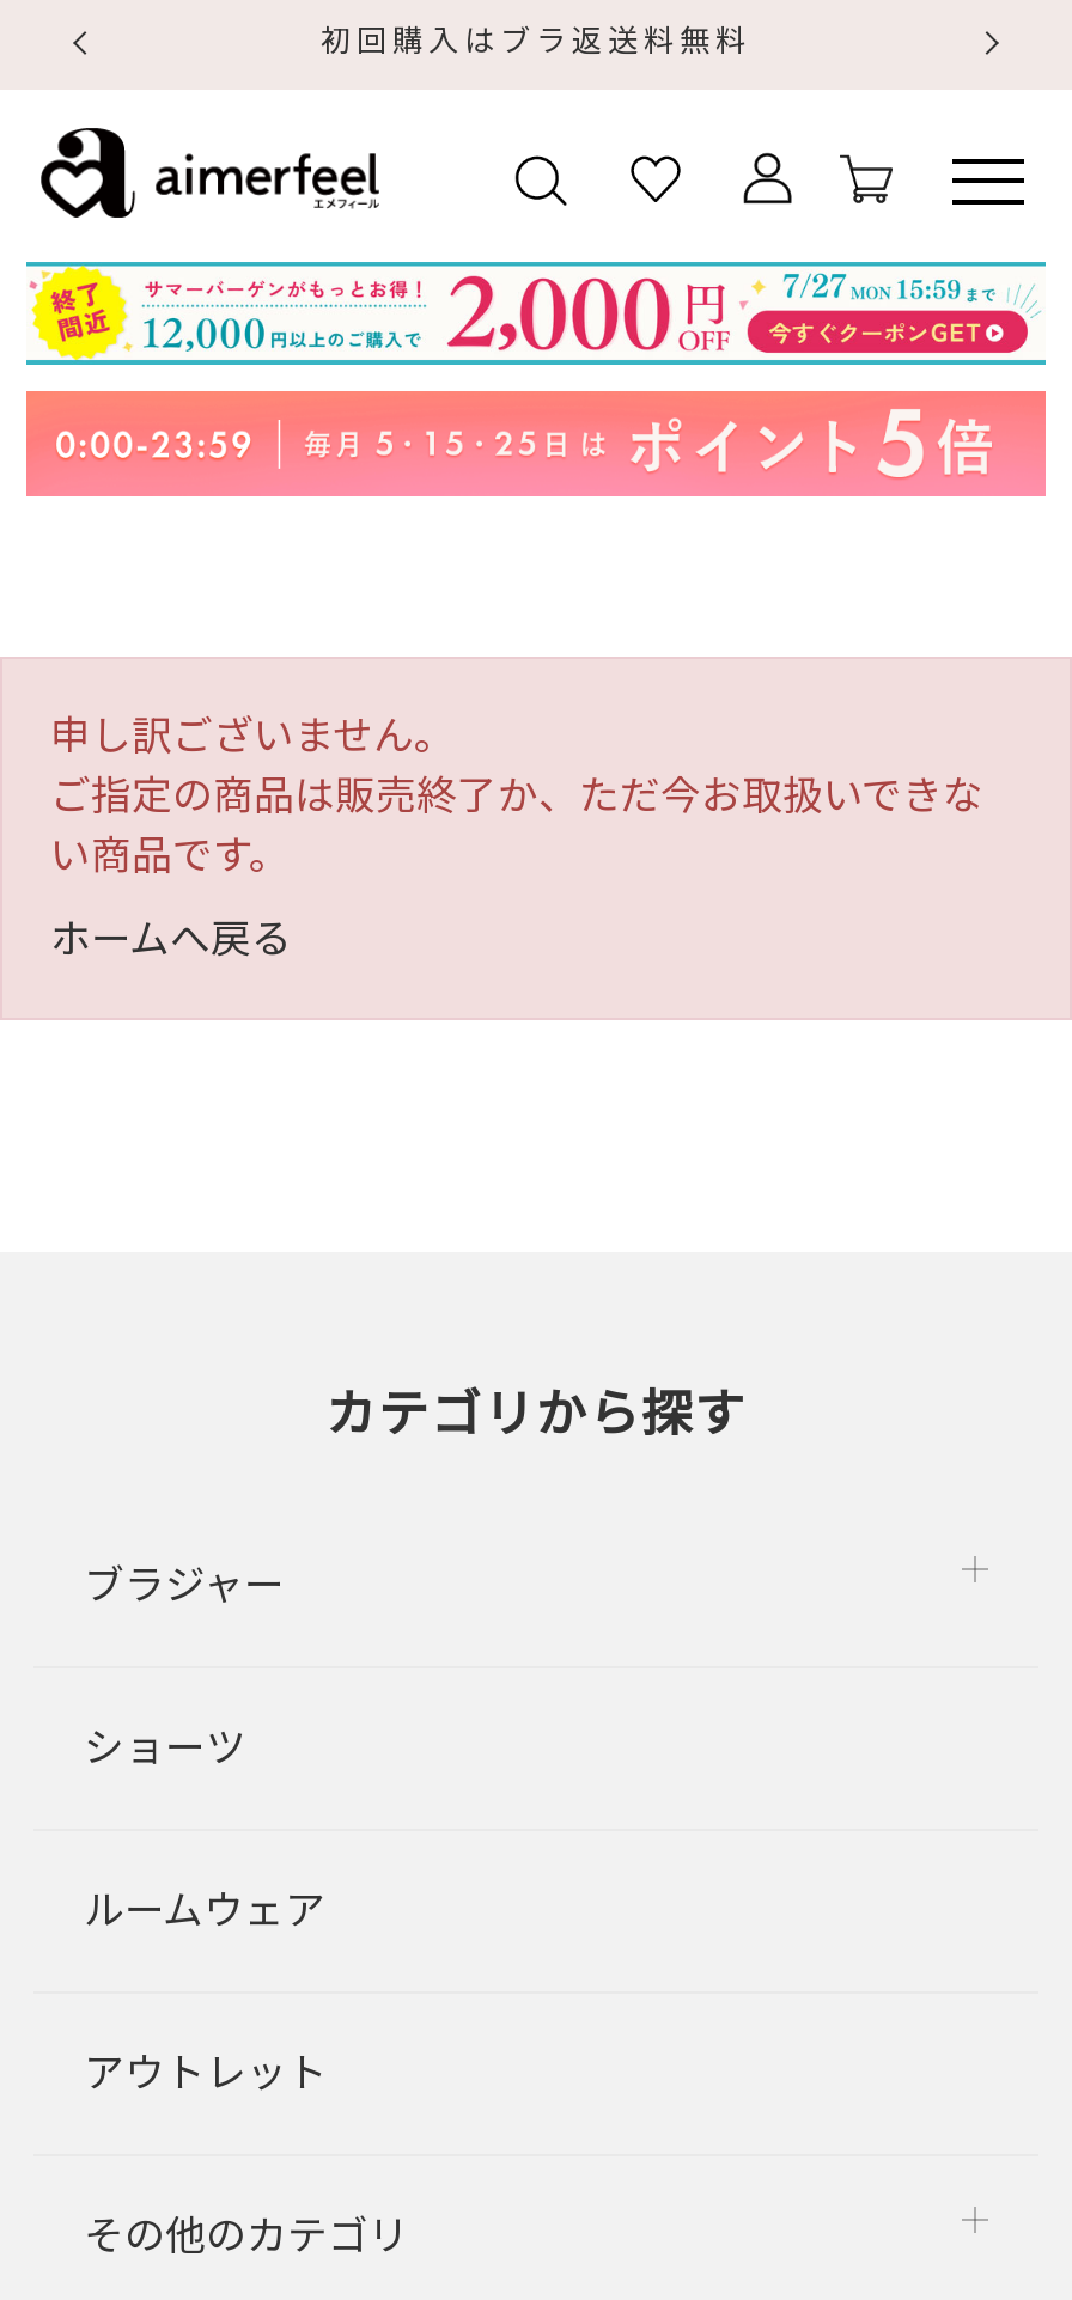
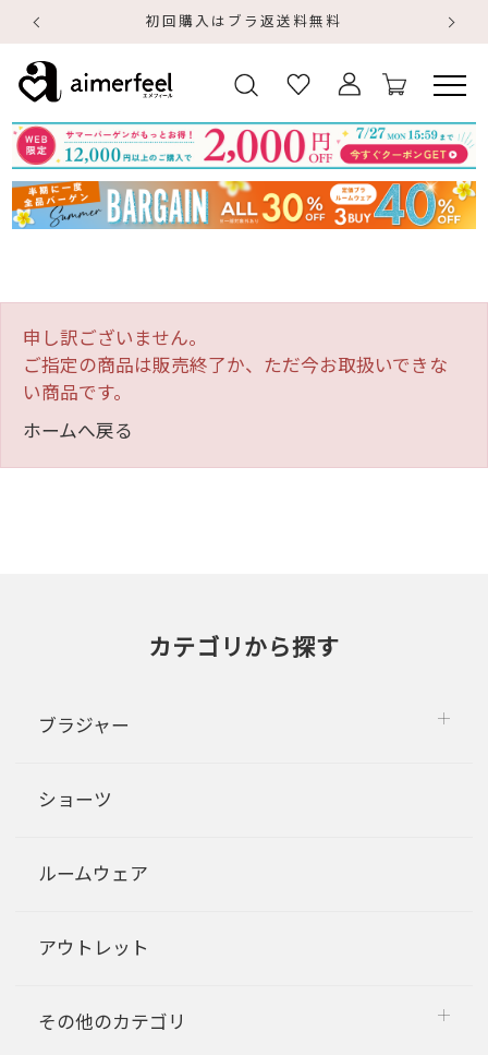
- [image]
+ [image]

- [image]
+ [image]
